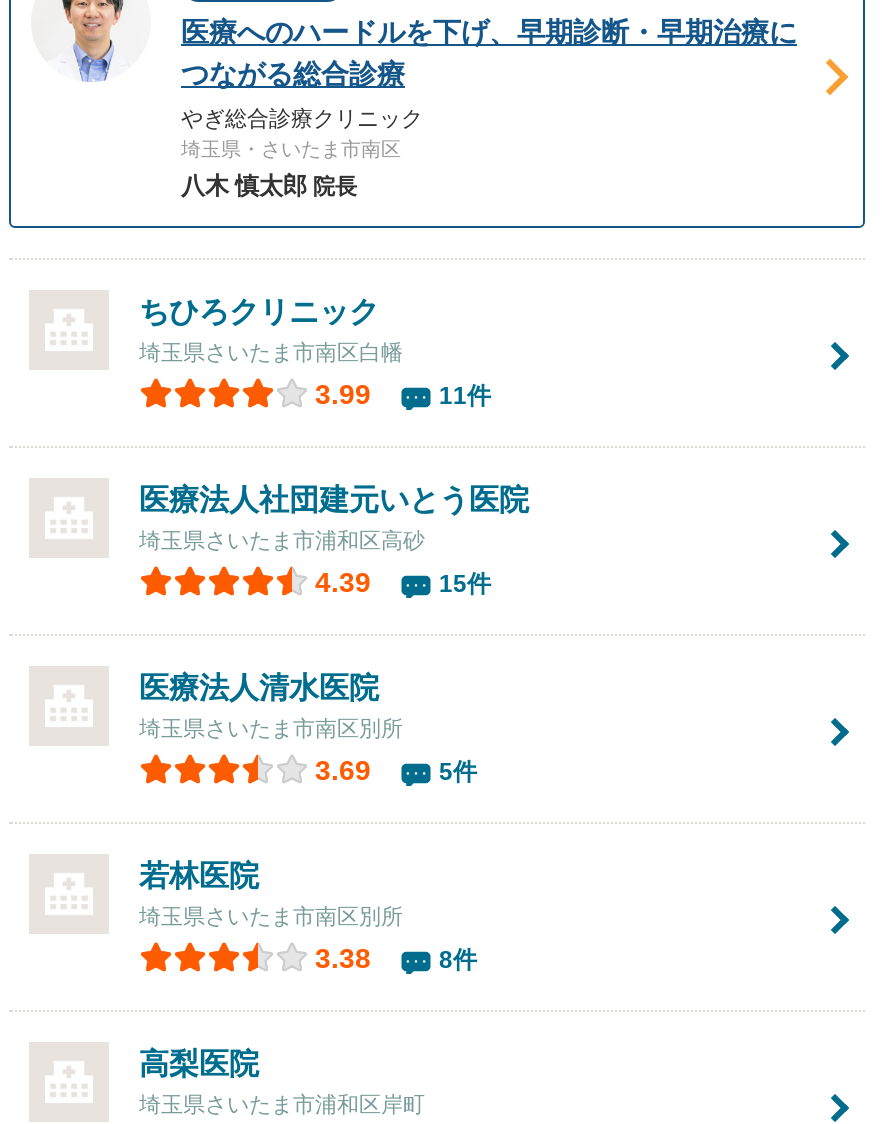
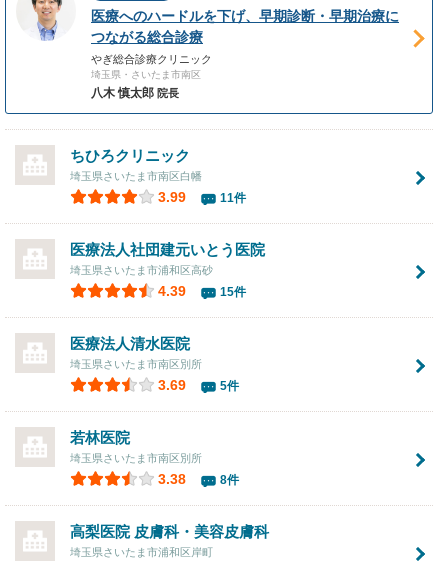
- 高梨医院
+ 高梨医院 皮膚科・美容皮膚科
